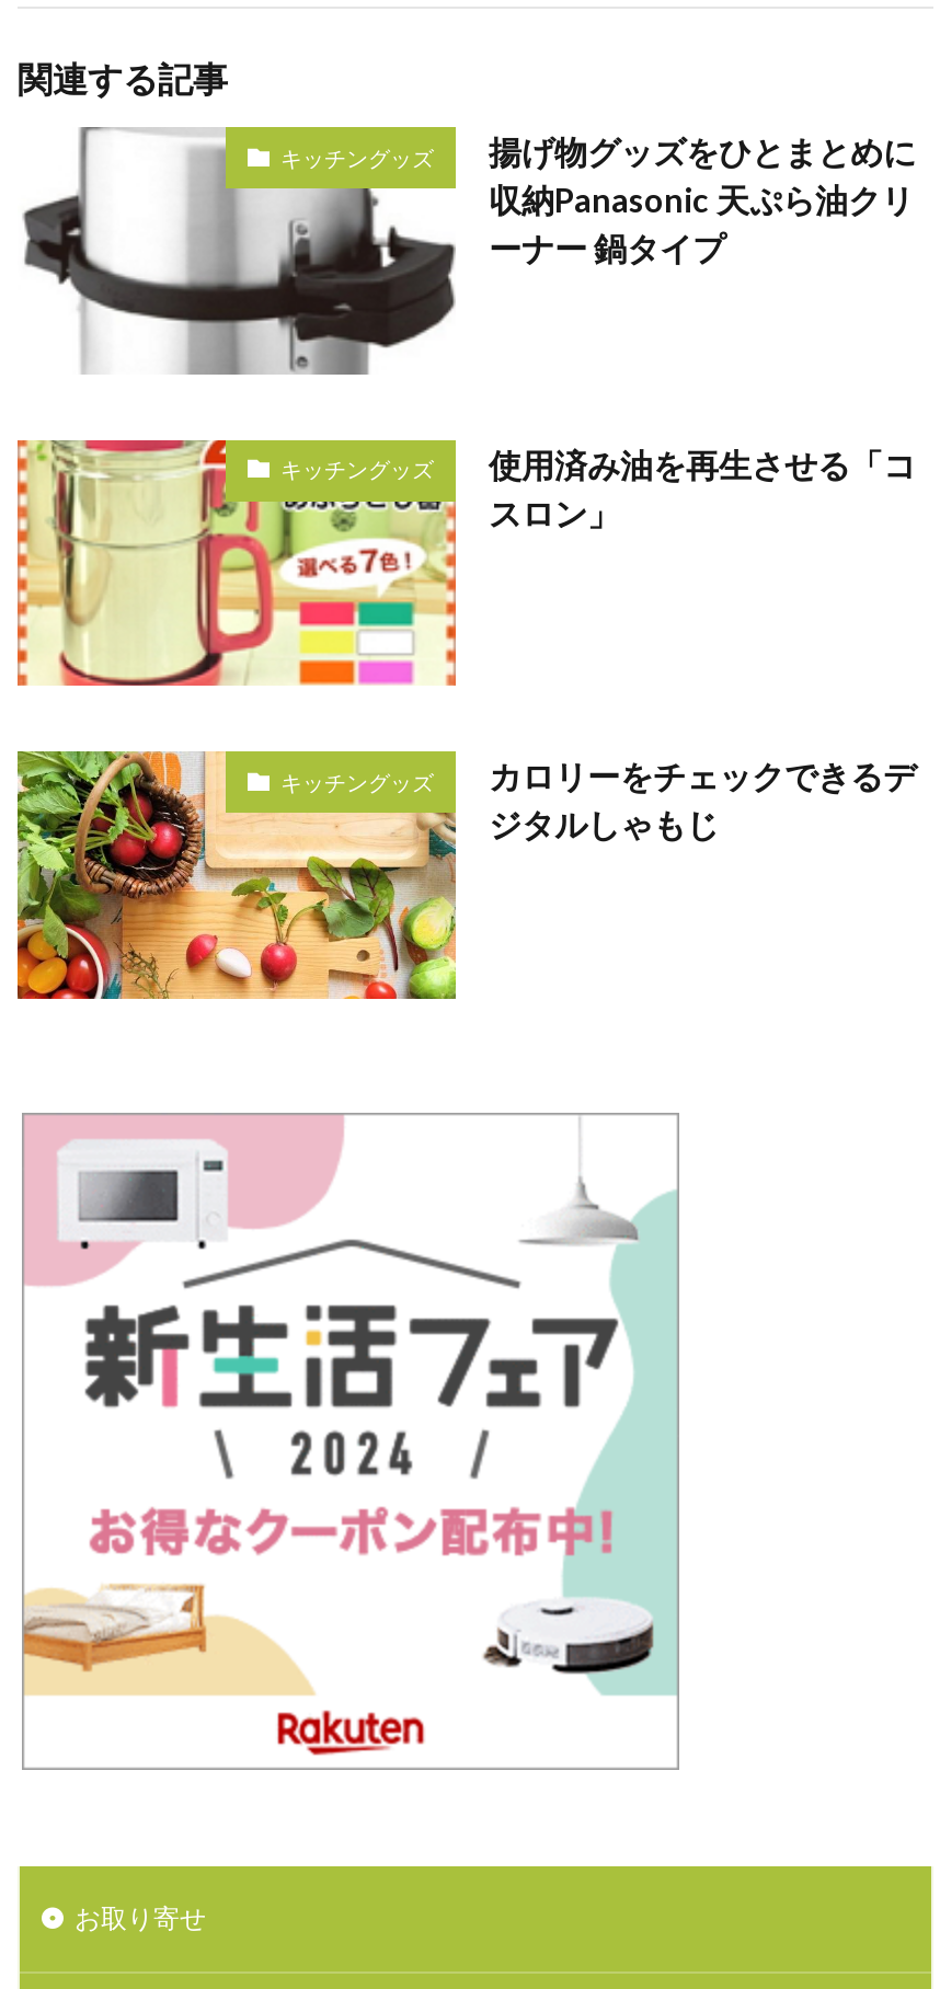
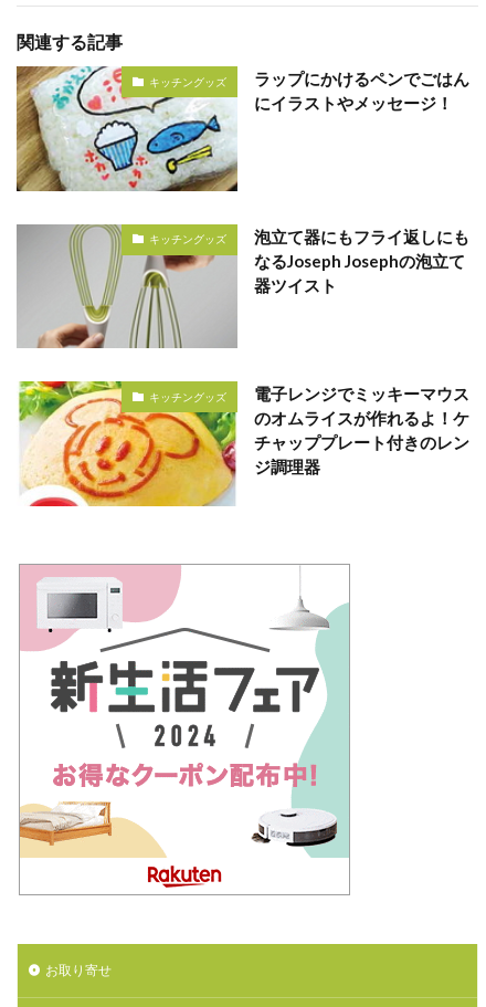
- [image]
- 揚げ物グッズをひとまとめに
- 収納Panasonic 天ぷら油クリ
- ーナー 鍋タイプ
+ [image]
+ ラップにかけるペンでごはん
+ にイラストやメッセージ！

- [image]
- 使用済み油を再生させる「コ
- スロン」
+ [image]
+ 泡立て器にもフライ返しにも
+ なるJoseph Josephの泡立て
+ 器ツイスト

- [image]
- カロリーをチェックできるデ
- ジタルしゃもじ
+ [image]
+ 電子レンジでミッキーマウス
+ のオムライスが作れるよ！ケ
+ チャッププレート付きのレン
+ ジ調理器
